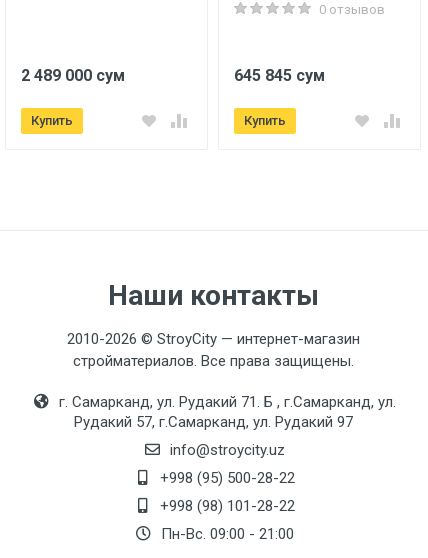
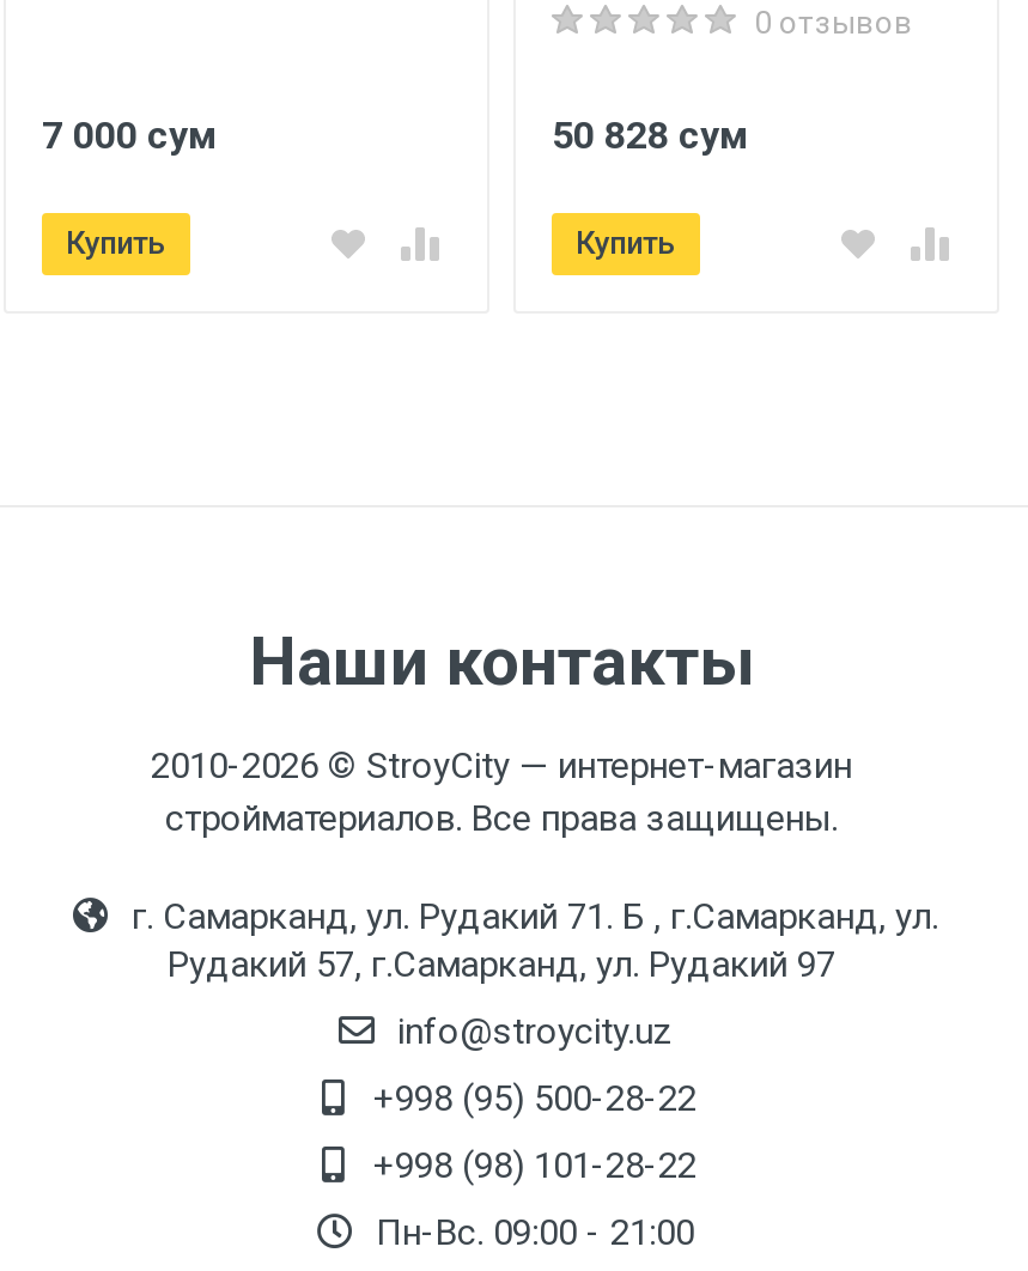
- 2 489 000 сум
+ 7 000 сум

- 645 845 сум
+ 50 828 сум
